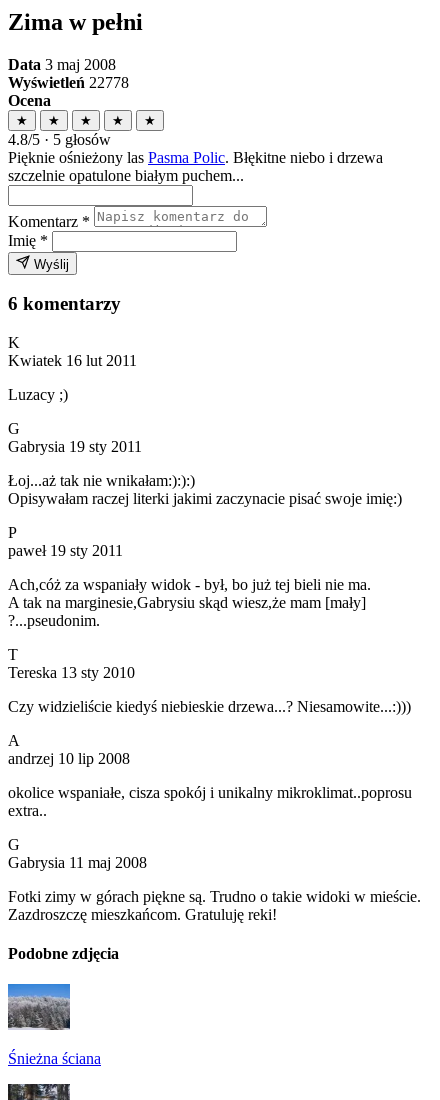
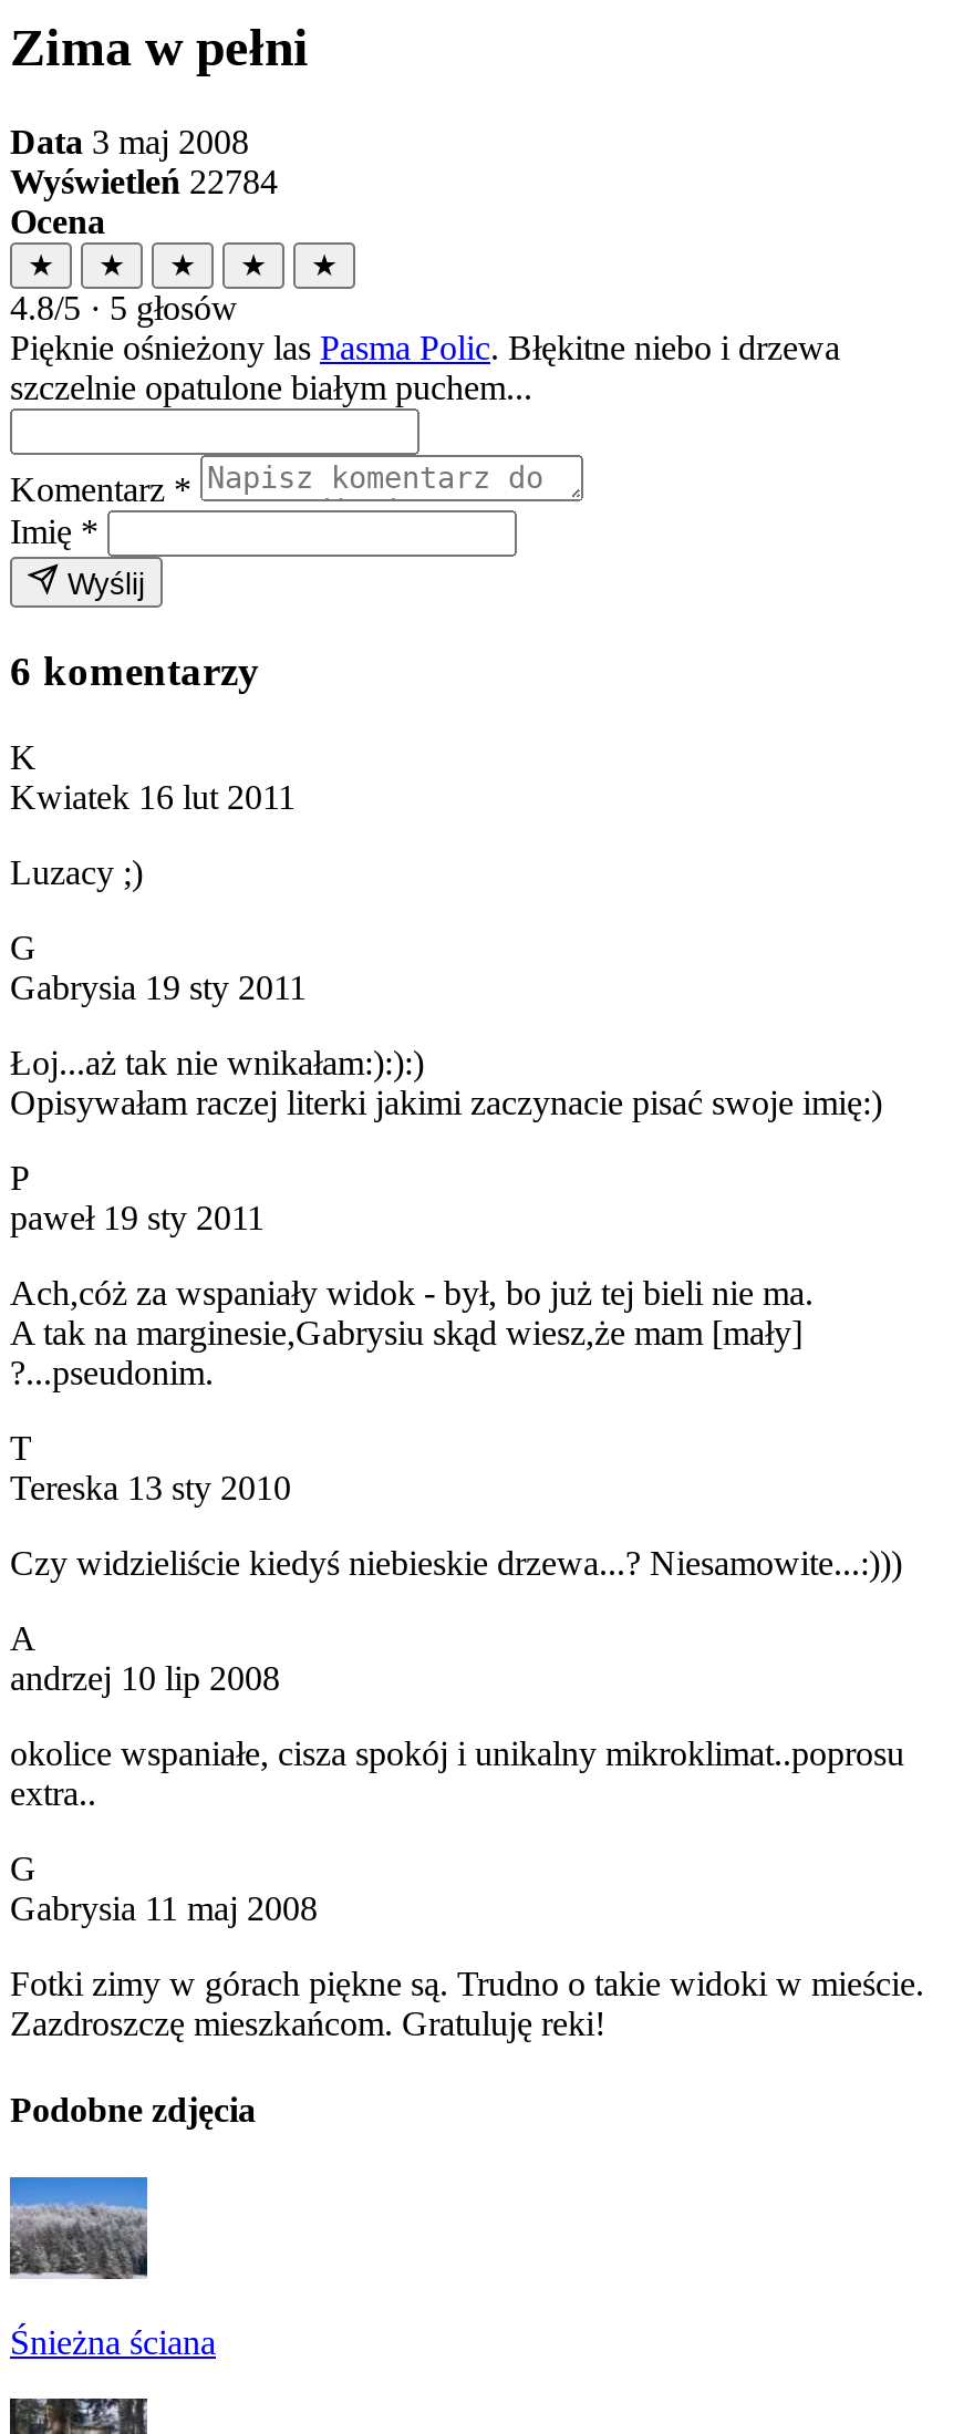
- Wyświetleń 22778
+ Wyświetleń 22784
